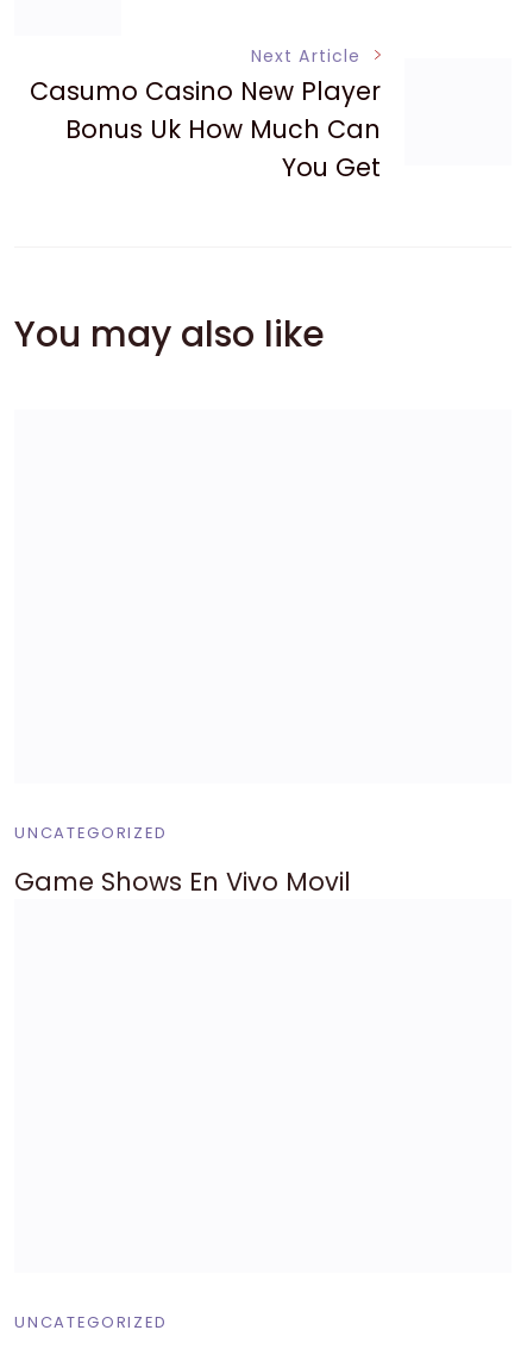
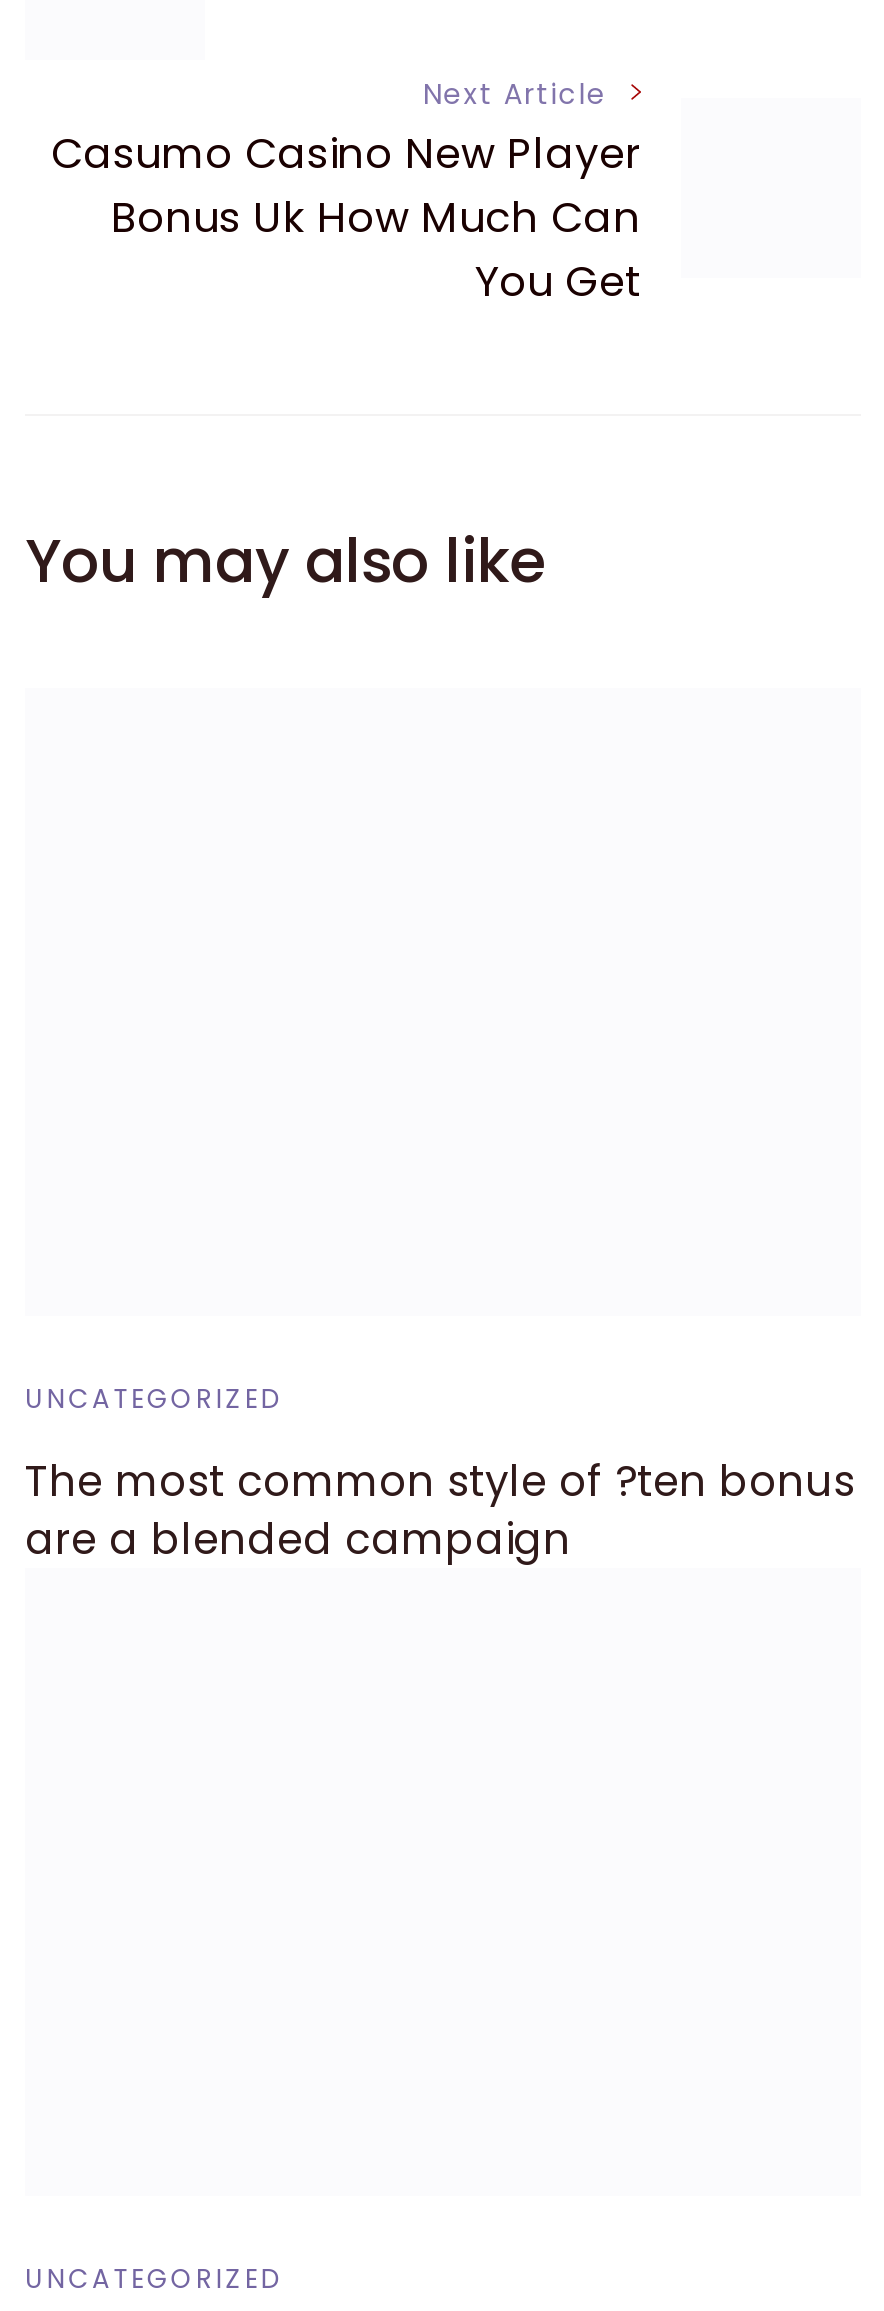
- Game Shows En Vivo Movil
+ The most common style of ?ten bonus
+ are a blended campaign
